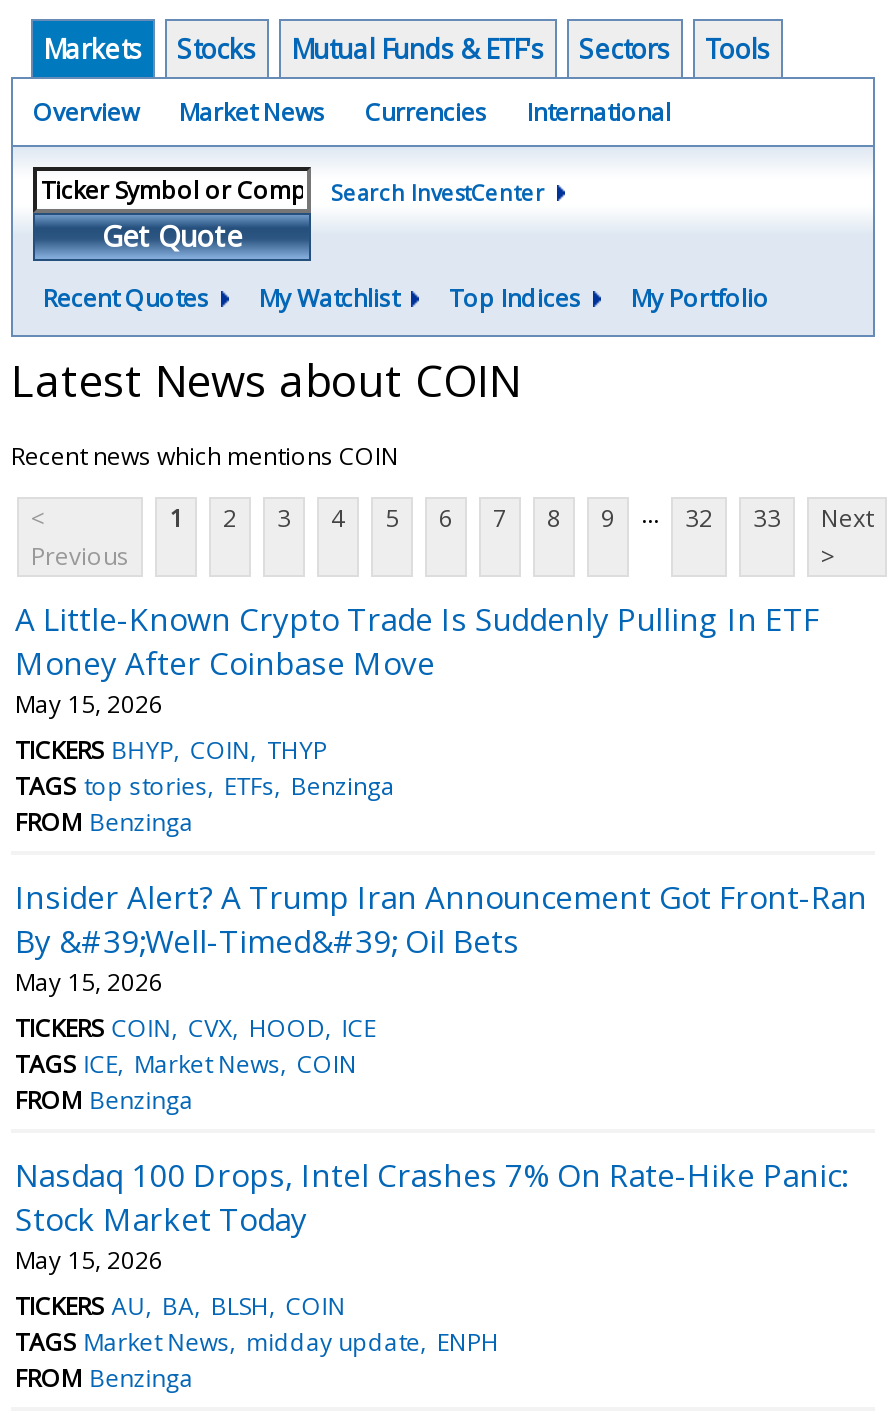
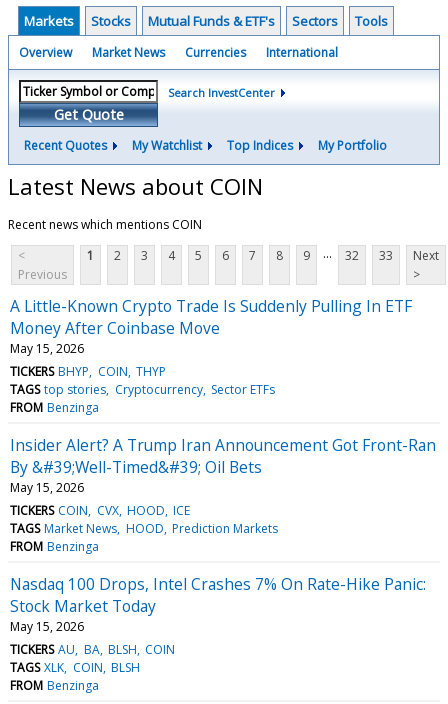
- TAGS top stories ETFs Benzinga
+ TAGS top stories Cryptocurrency Sector ETFs

- TAGS ICE Market News COIN
+ TAGS Market News HOOD Prediction Markets

- TAGS Market News midday update ENPH
+ TAGS XLK COIN BLSH
